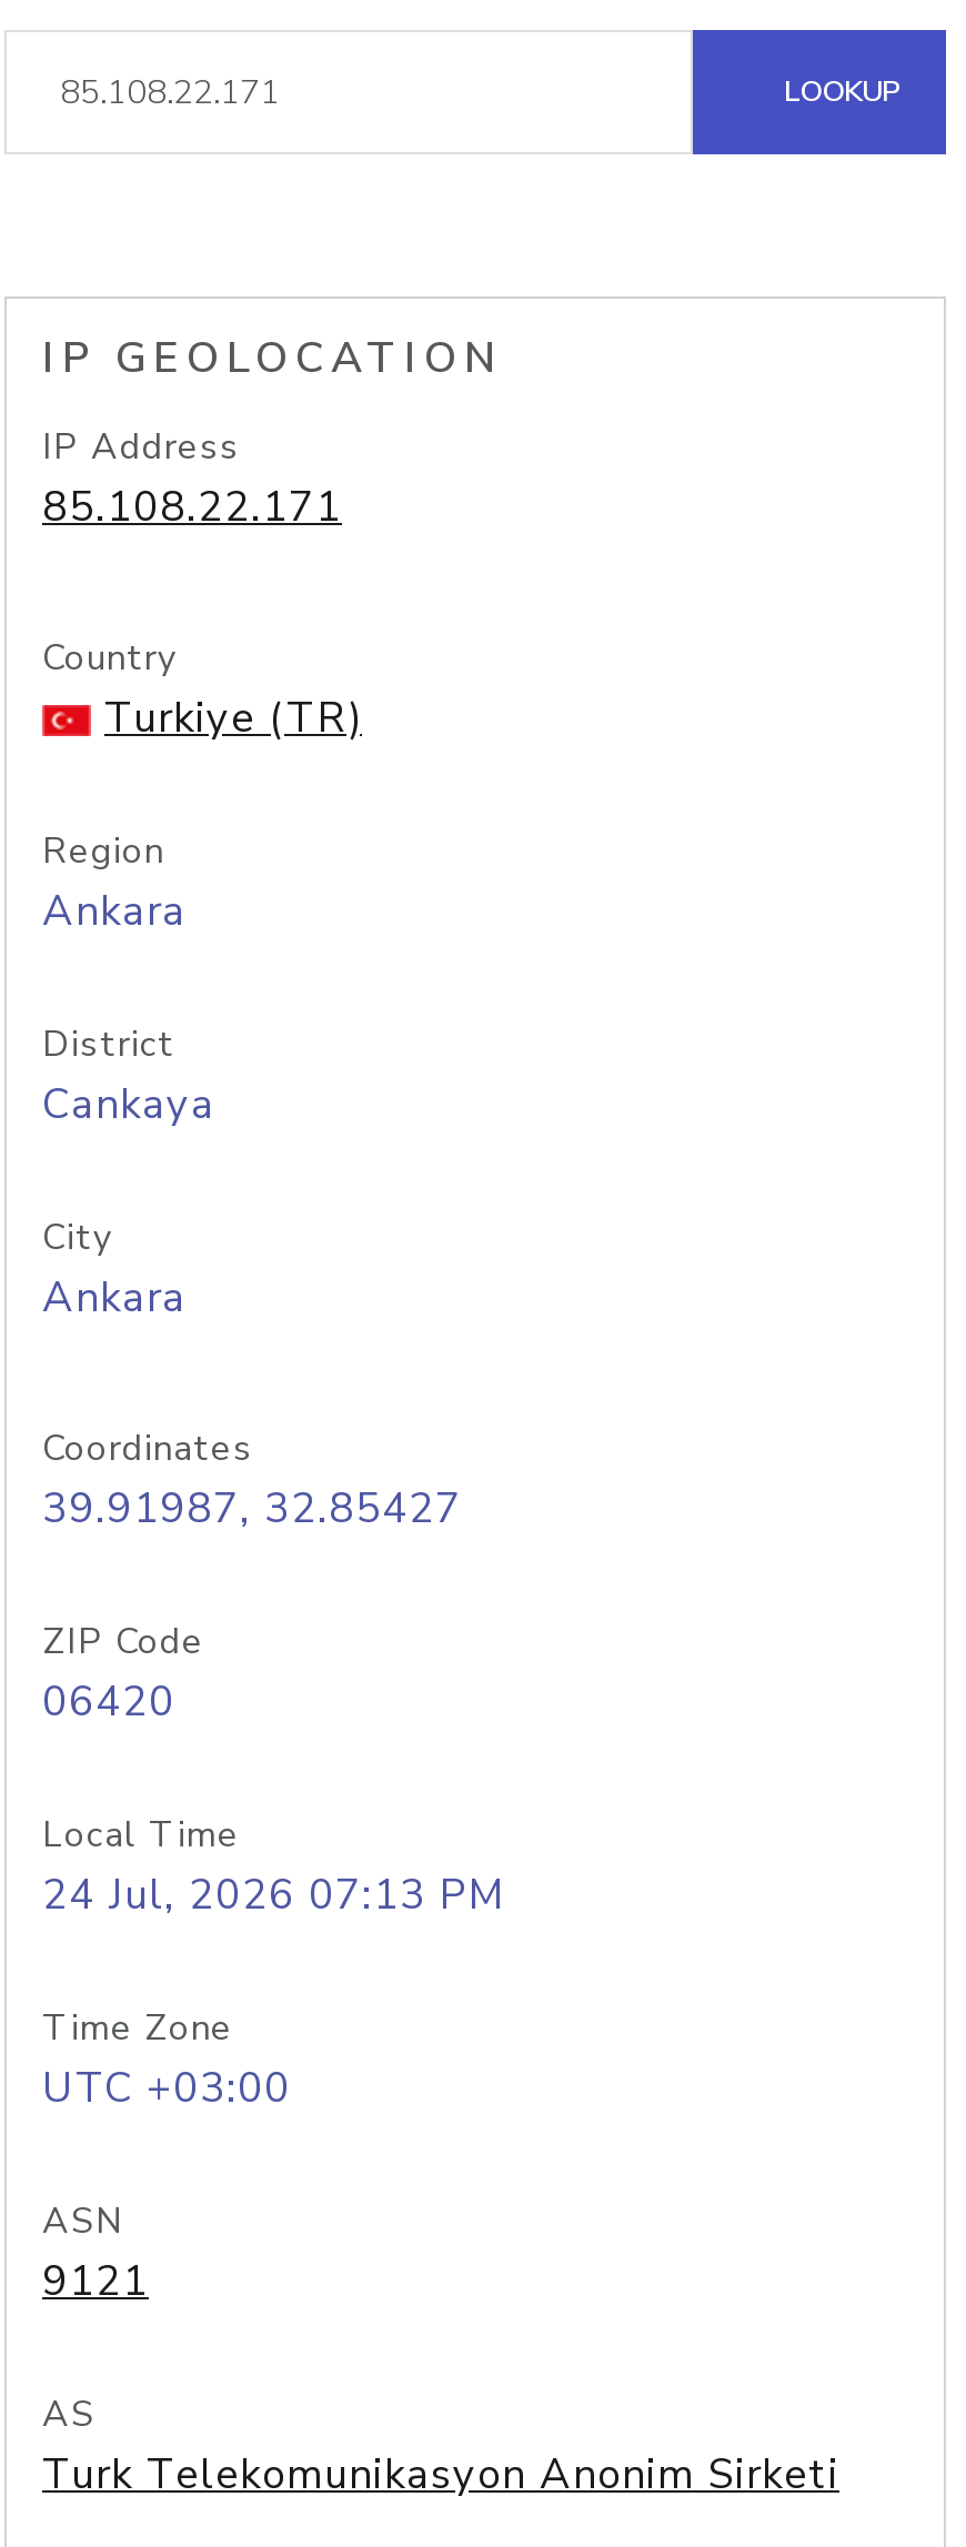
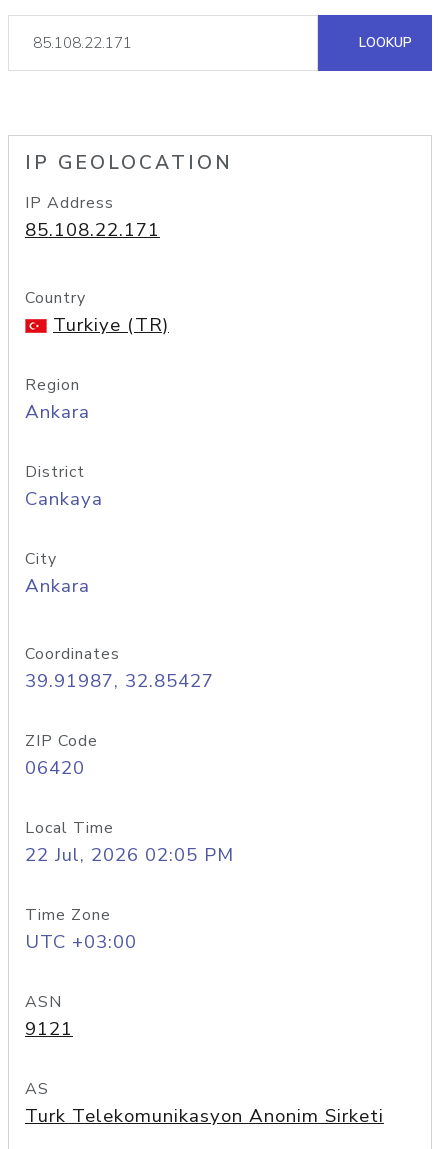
- 24 Jul, 2026 07:13 PM
+ 22 Jul, 2026 02:05 PM
